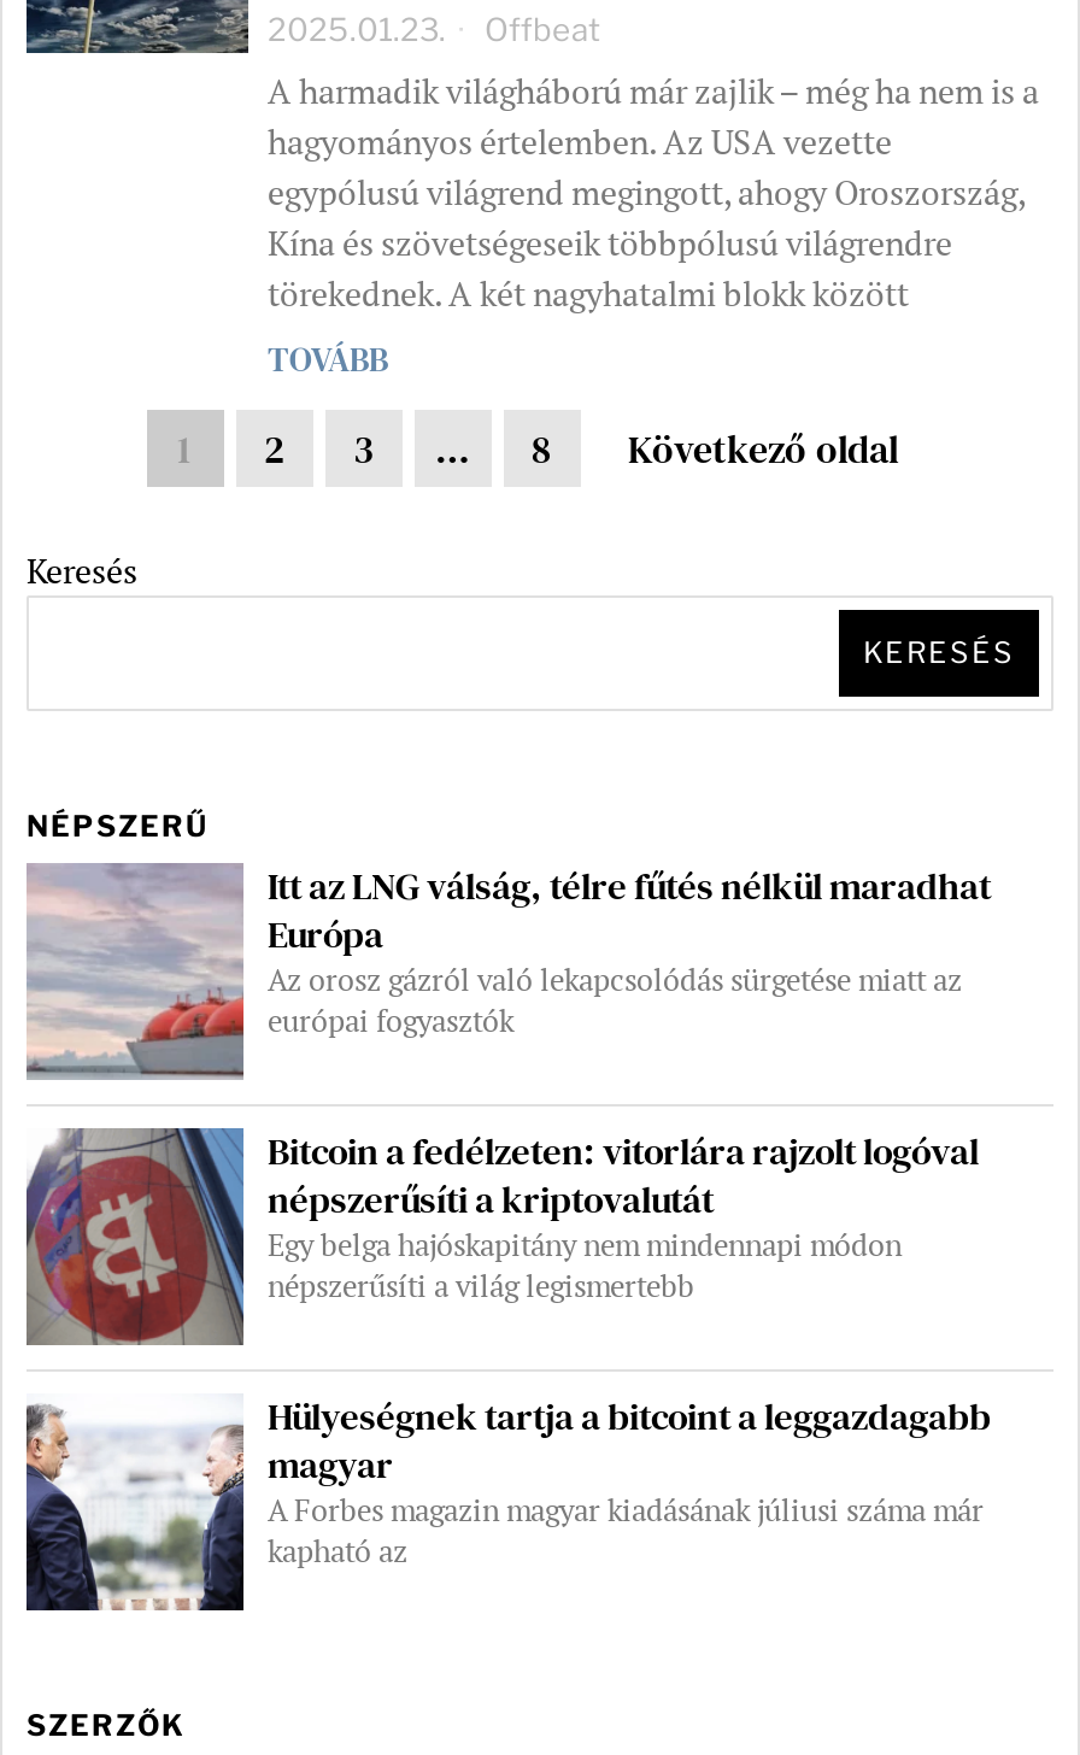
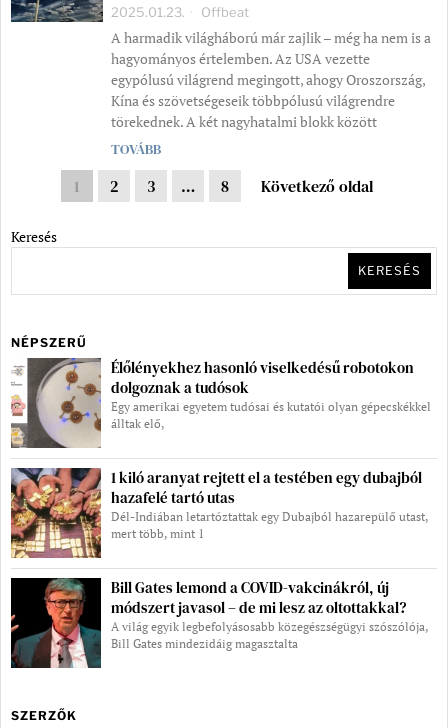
- [image]
- Itt az LNG válság, télre fűtés nélkül maradhat
- Európa
- Az orosz gázról való lekapcsolódás sürgetése miatt az
- európai fogyasztók
+ [image]
+ Élőlényekhez hasonló viselkedésű robotokon
+ dolgoznak a tudósok
+ Egy amerikai egyetem tudósai és kutatói olyan gépecskékkel
+ álltak elő,

- [image]
- Bitcoin a fedélzeten: vitorlára rajzolt logóval
- népszerűsíti a kriptovalutát
- Egy belga hajóskapitány nem mindennapi módon
- népszerűsíti a világ legismertebb
+ [image]
+ 1 kiló aranyat rejtett el a testében egy dubajból
+ hazafelé tartó utas
+ Dél-Indiában letartóztattak egy Dubajból hazarepülő utast,
+ mert több, mint 1

- [image]
- Hülyeségnek tartja a bitcoint a leggazdagabb
- magyar
- A Forbes magazin magyar kiadásának júliusi száma már
- kapható az
+ [image]
+ Bill Gates lemond a COVID-vakcinákról, új
+ módszert javasol – de mi lesz az oltottakkal?
+ A világ egyik legbefolyásosabb közegészségügyi szószólója,
+ Bill Gates mindezidáig magasztalta
